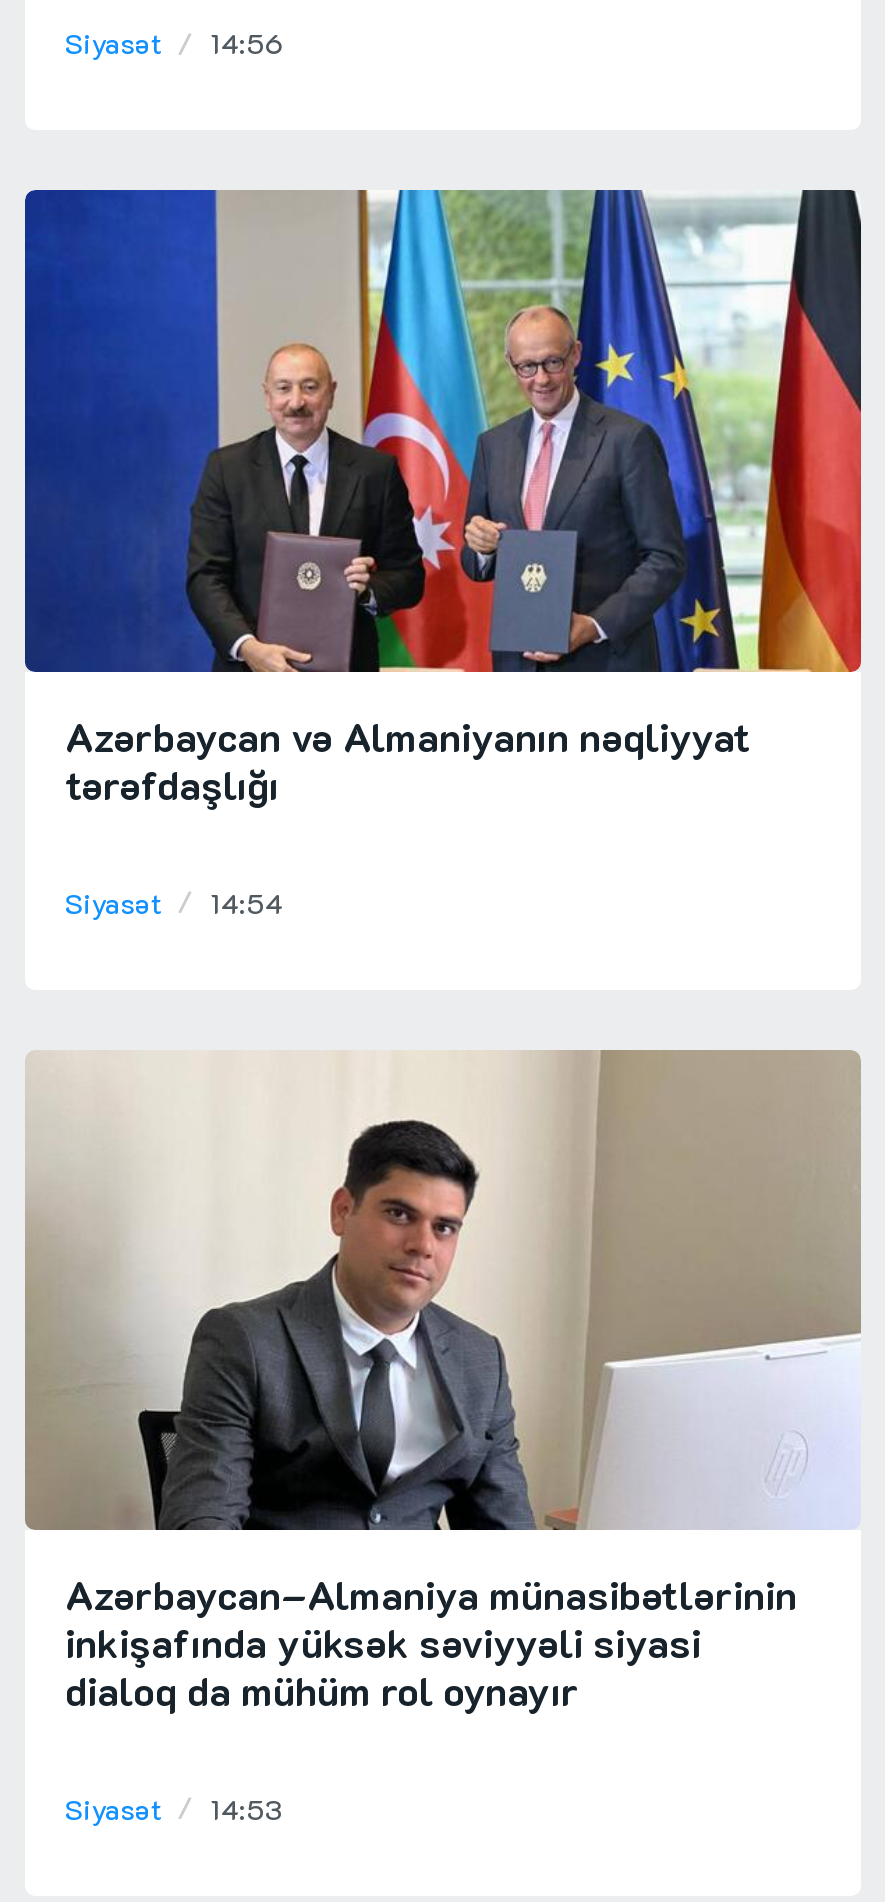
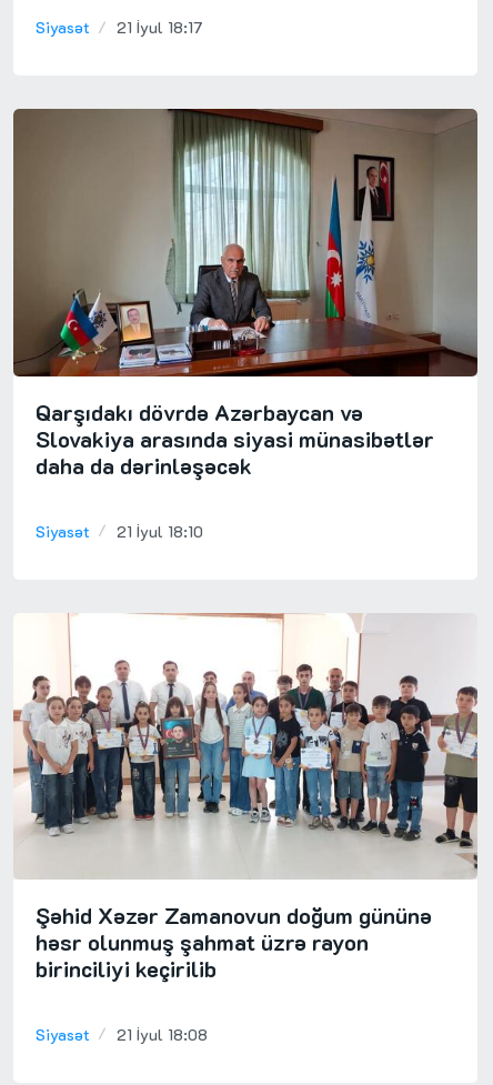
- Siyasət 14:56
+ Siyasət 21 İyul 18:17

- [image]
- Azərbaycan və Almaniyanın nəqliyyat
- tərəfdaşlığı
+ [image]
+ Qarşıdakı dövrdə Azərbaycan və
+ Slovakiya arasında siyasi münasibətlər
+ daha da dərinləşəcək

- Siyasət 14:54
+ Siyasət 21 İyul 18:10

- [image]
- Azərbaycan–Almaniya münasibətlərinin
- inkişafında yüksək səviyyəli siyasi
- dialoq da mühüm rol oynayır
+ [image]
+ Şəhid Xəzər Zamanovun doğum gününə
+ həsr olunmuş şahmat üzrə rayon
+ birinciliyi keçirilib

- Siyasət 14:53
+ Siyasət 21 İyul 18:08
